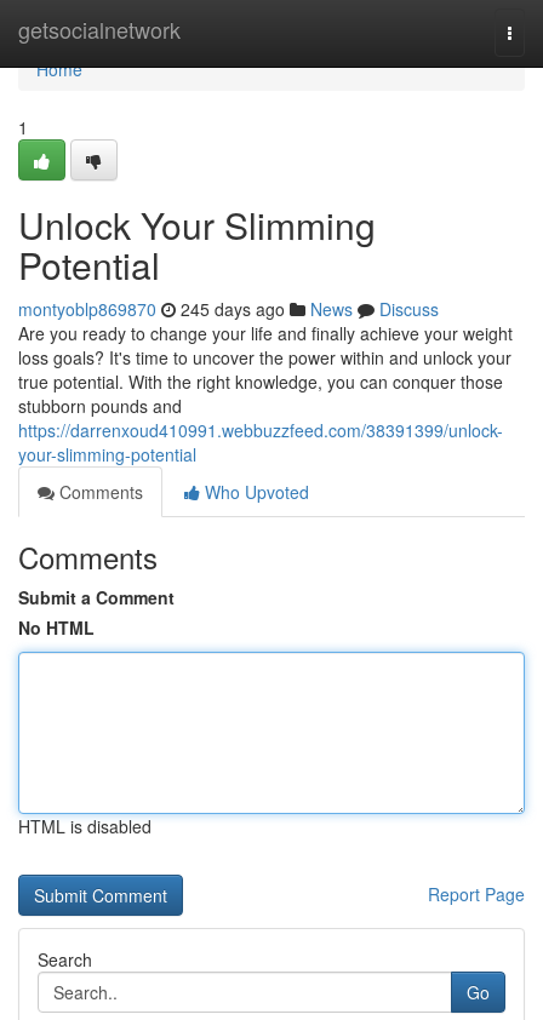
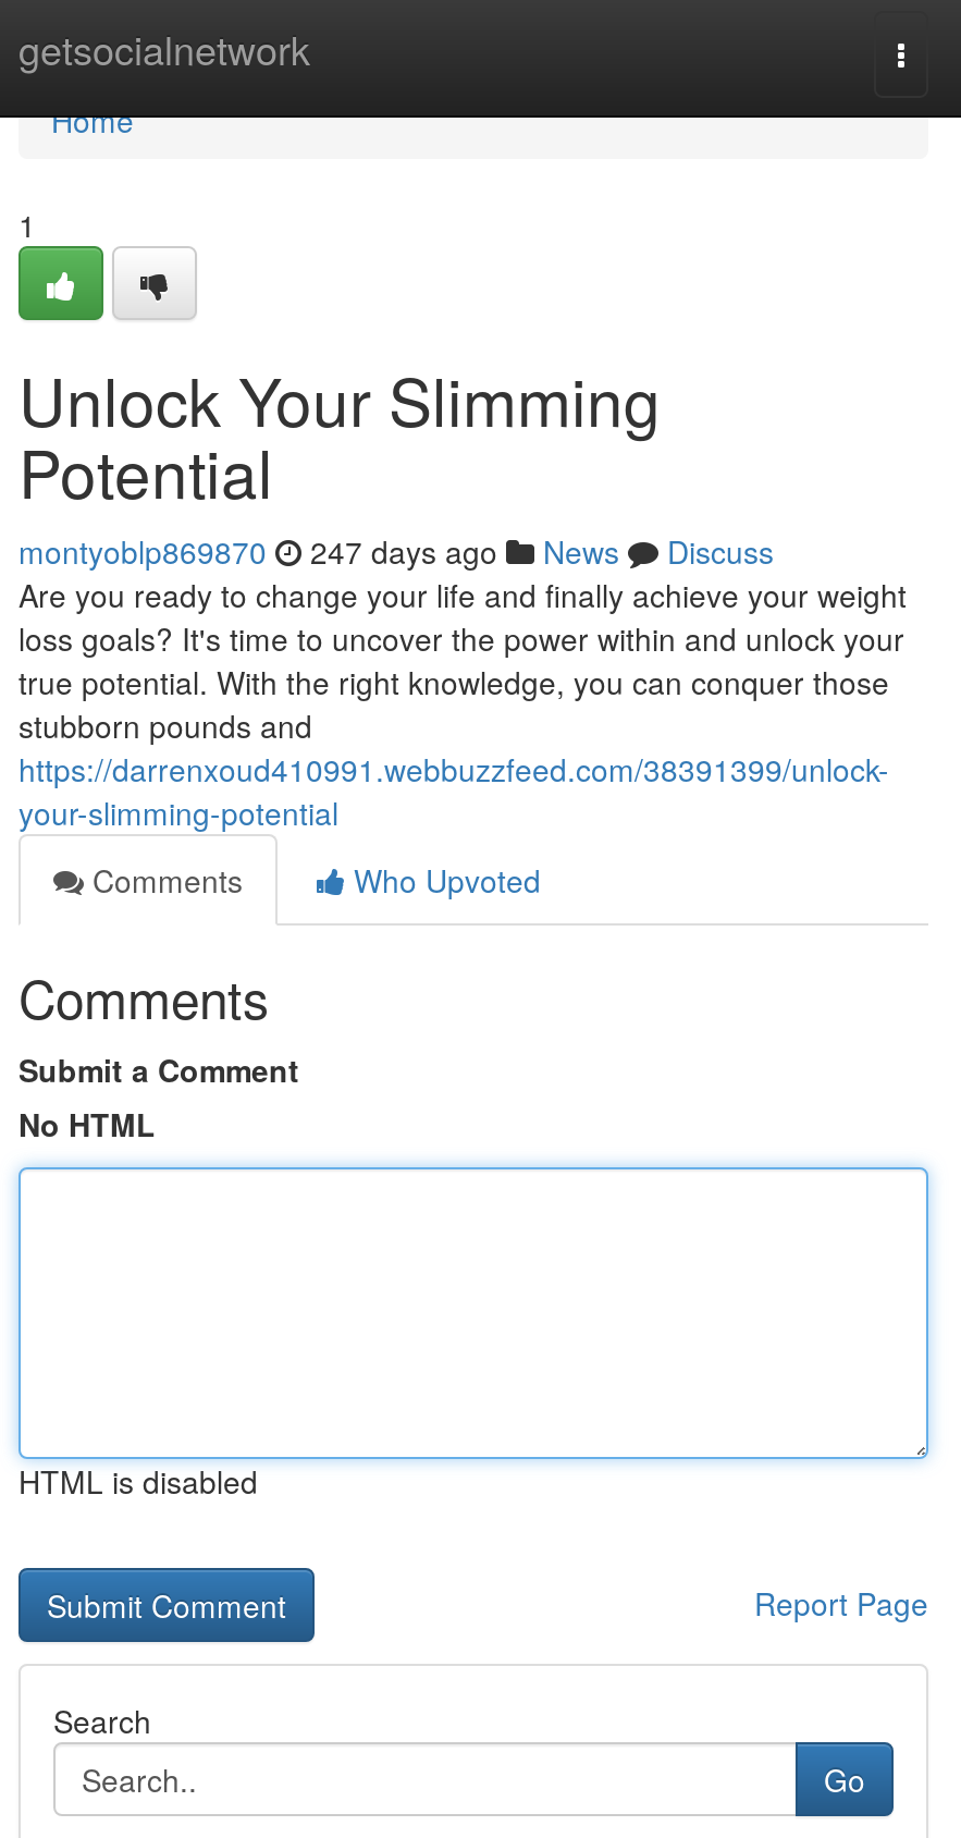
- montyoblp869870 245 days ago News Discuss
+ montyoblp869870 247 days ago News Discuss
